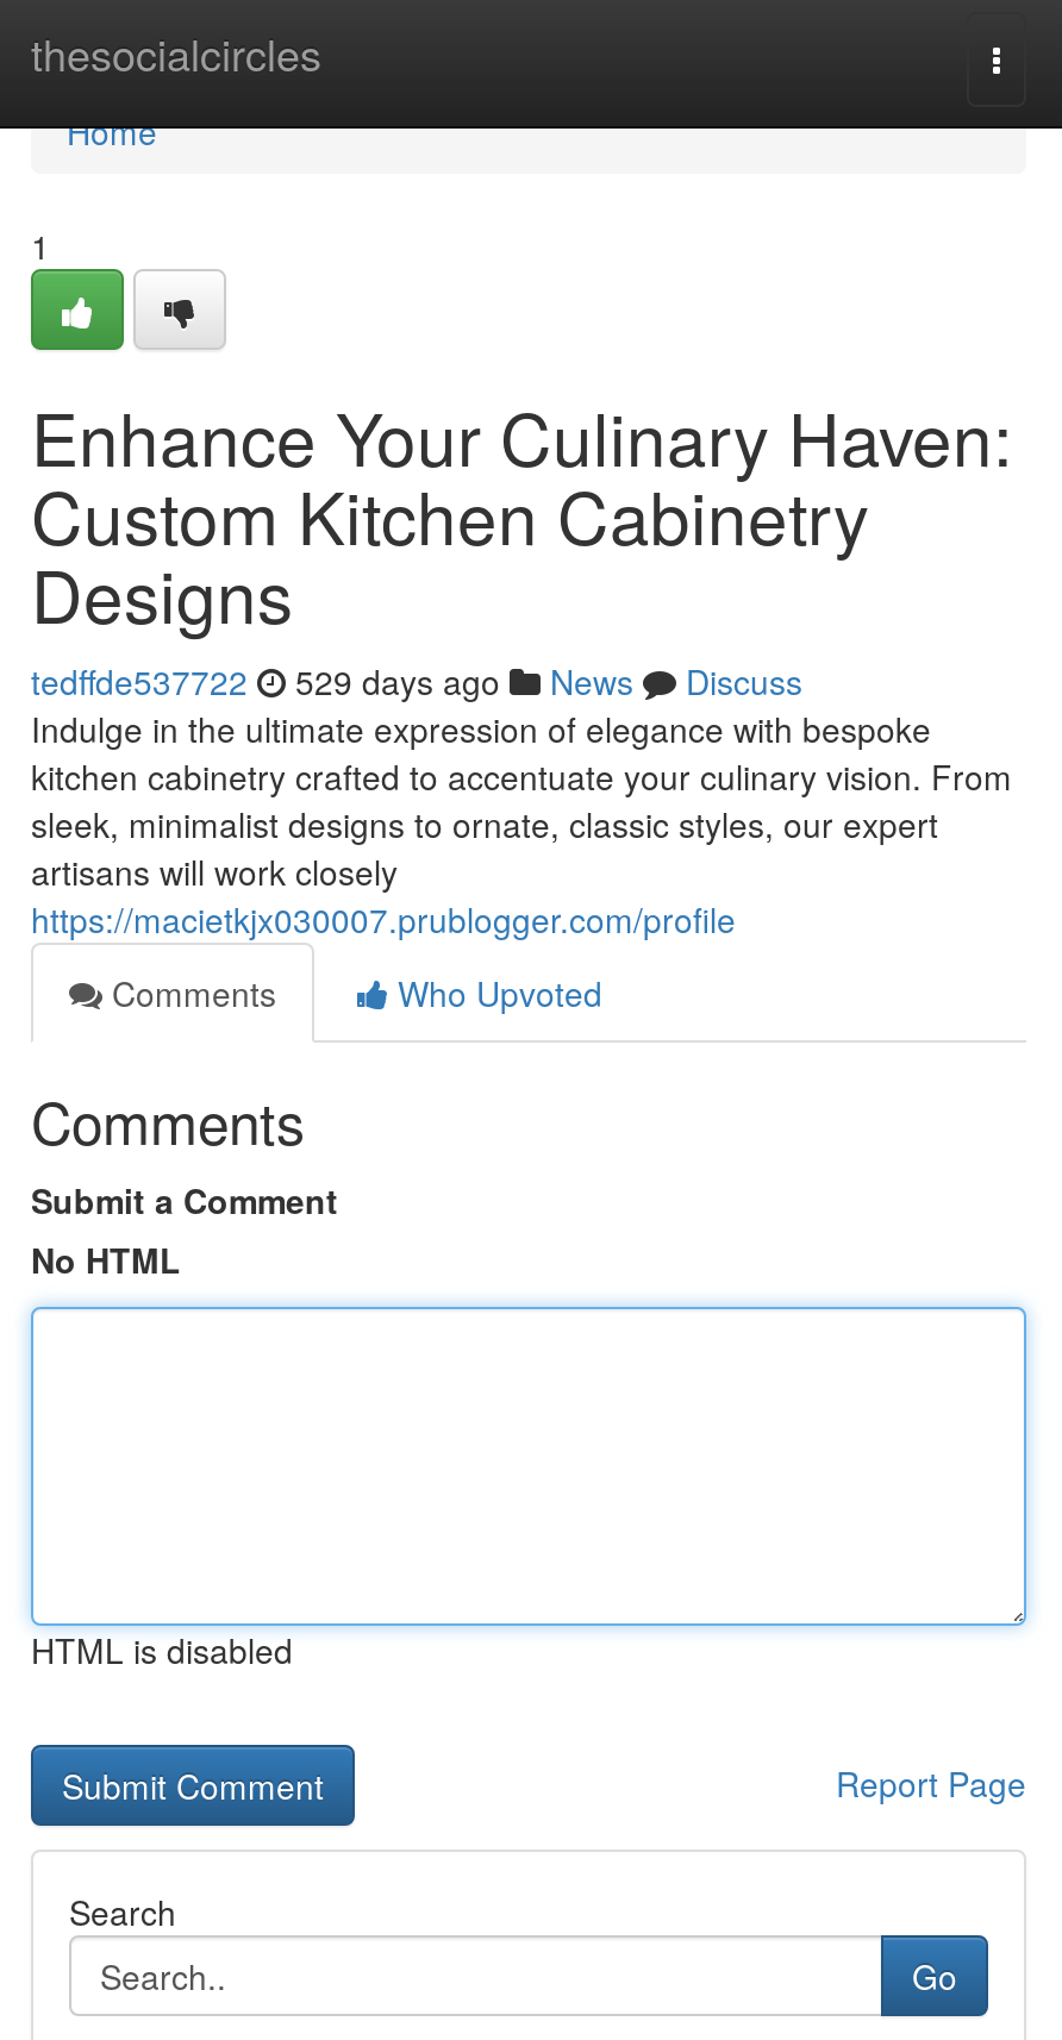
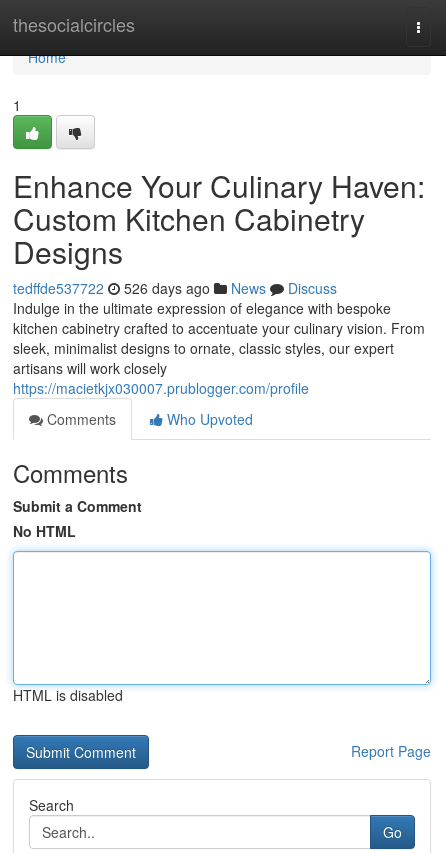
- tedffde537722 529 days ago News Discuss
+ tedffde537722 526 days ago News Discuss
